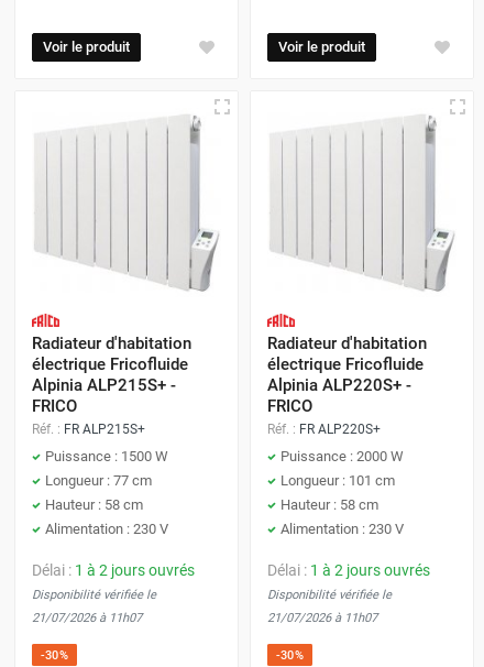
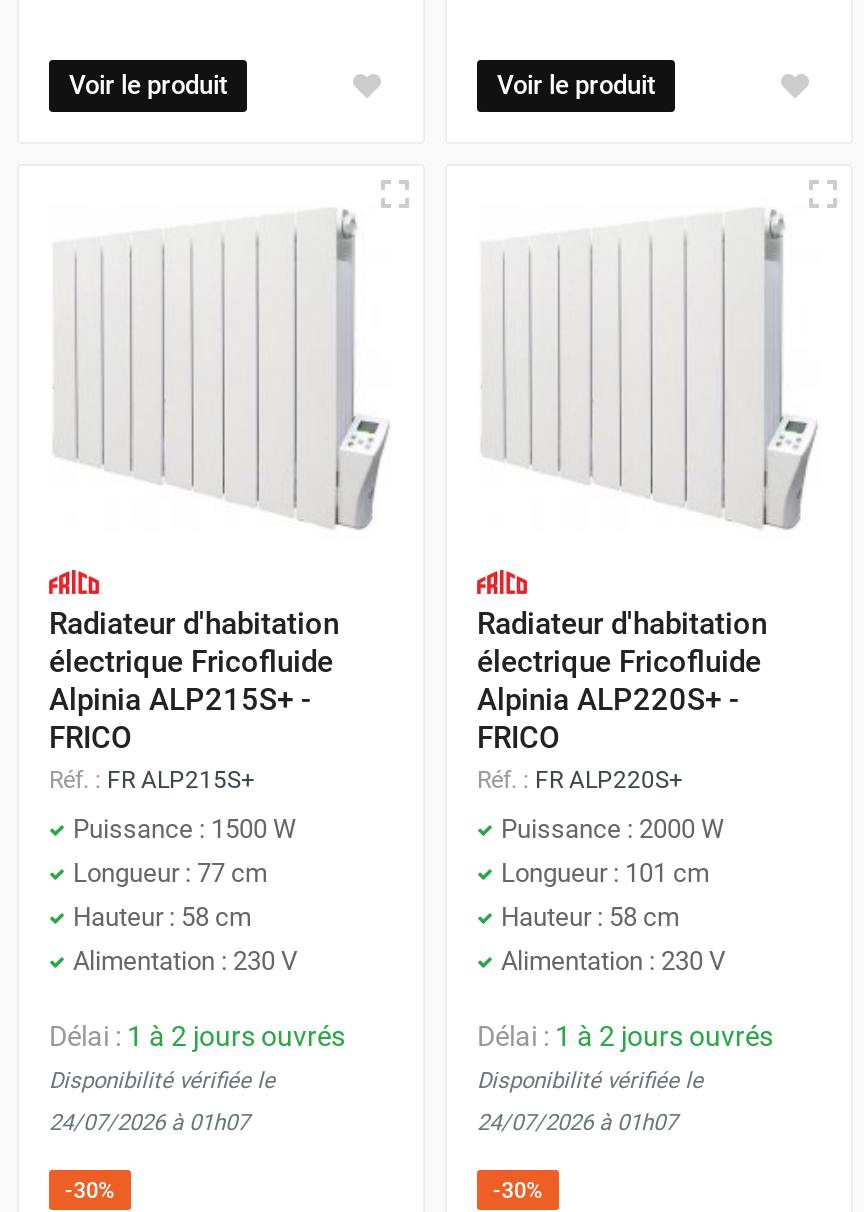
- 21/07/2026 à 11h07
+ 24/07/2026 à 01h07

- 21/07/2026 à 11h07
+ 24/07/2026 à 01h07
